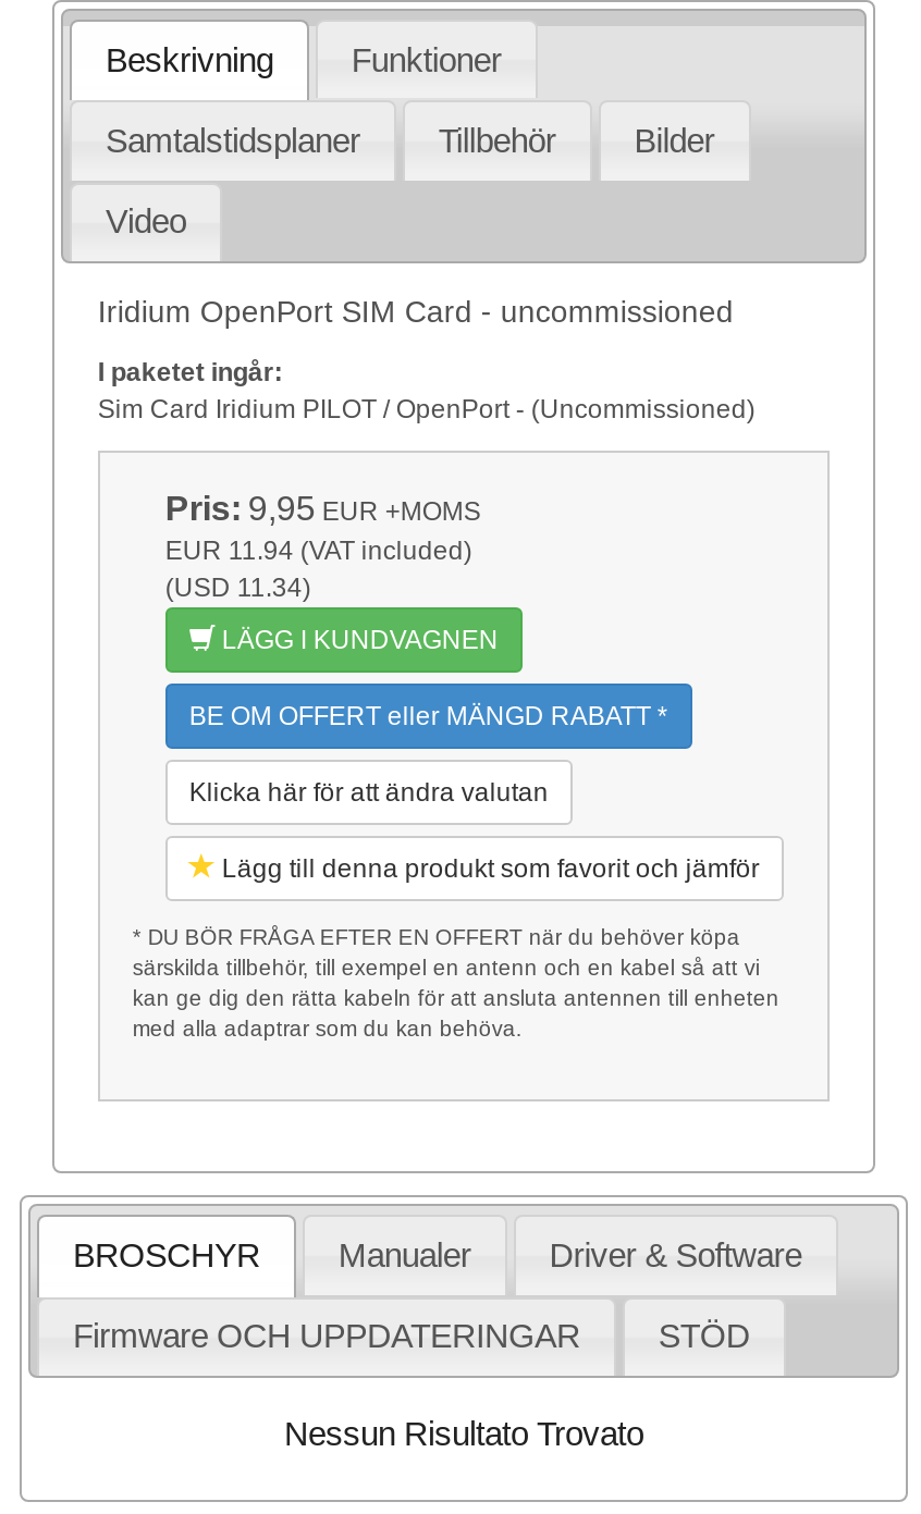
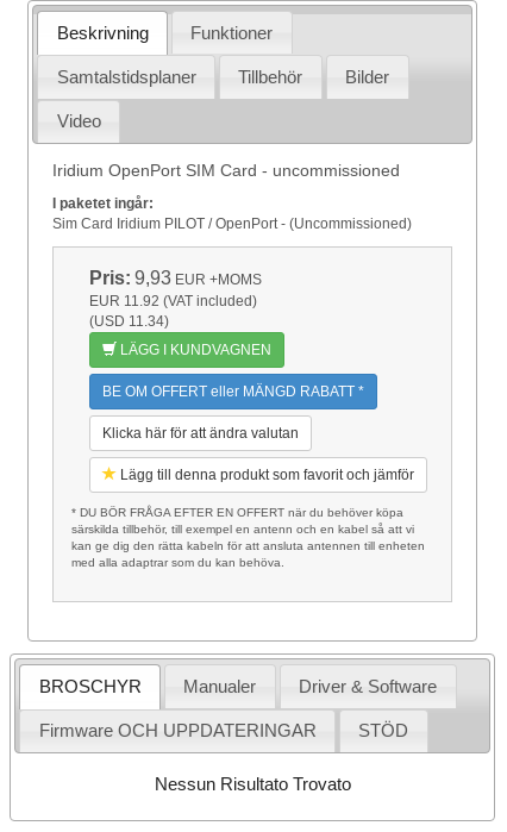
- Pris: 9,95 EUR +MOMS
+ Pris: 9,93 EUR +MOMS

- EUR 11.94 (VAT included)
+ EUR 11.92 (VAT included)
